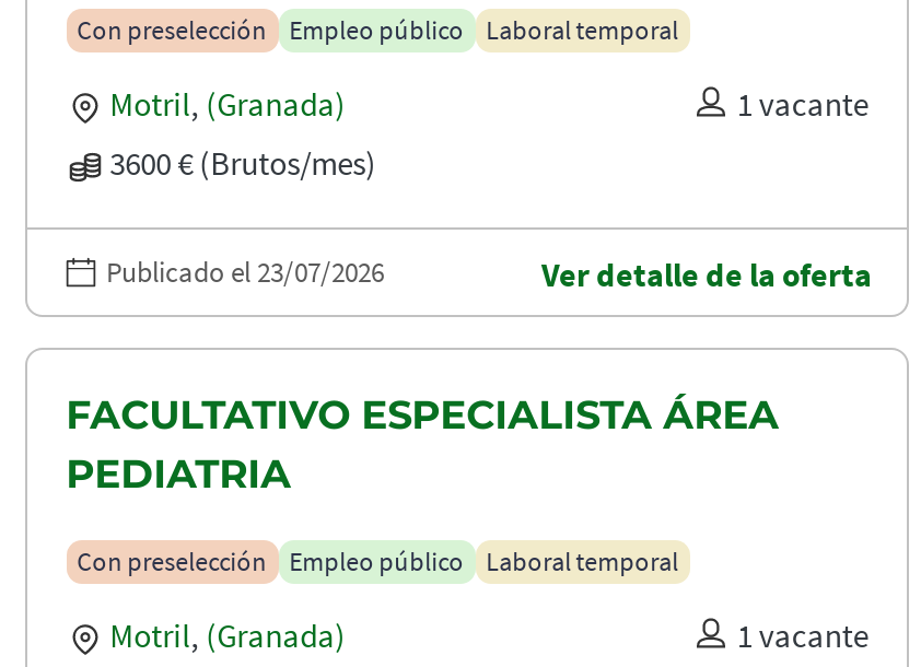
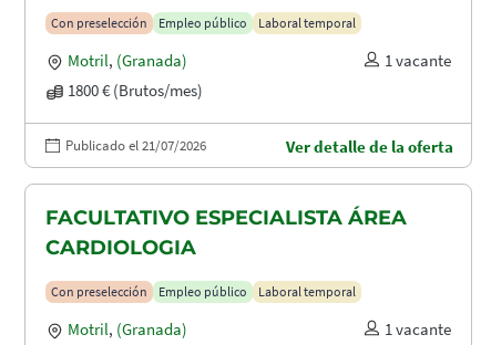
- 3600 € (Brutos/mes)
+ 1800 € (Brutos/mes)

- Publicado el 23/07/2026
+ Publicado el 21/07/2026

- PEDIATRIA
+ CARDIOLOGIA
